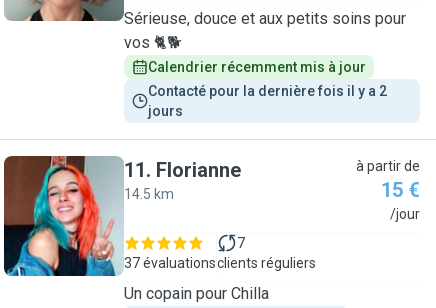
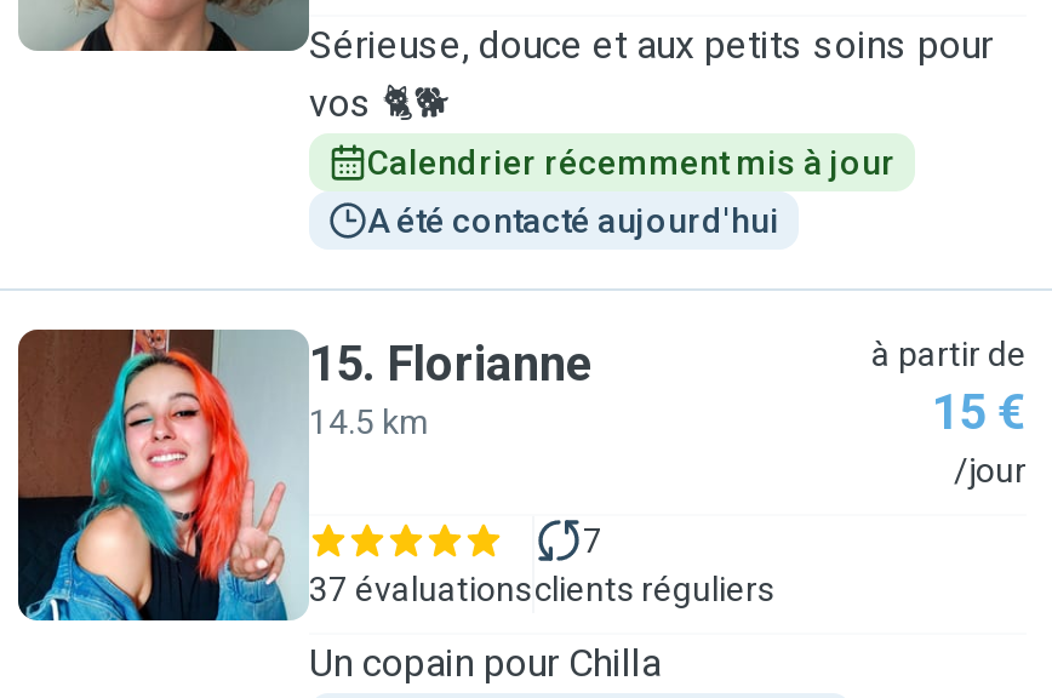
- Contacté pour la dernière fois il y a 2
- jours
+ A été contacté aujourd'hui

- 11. Florianne
+ 15. Florianne
